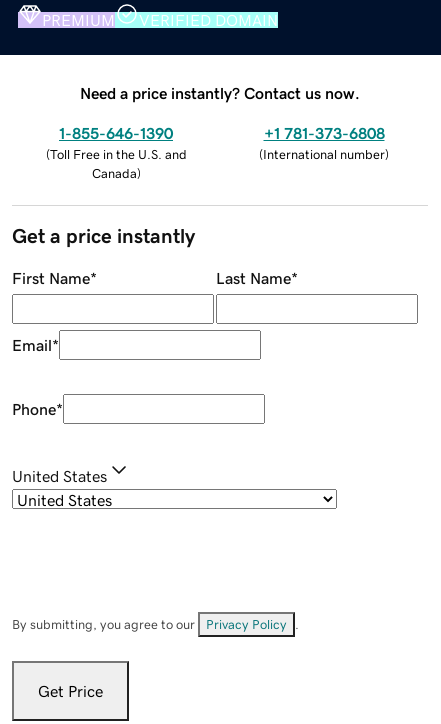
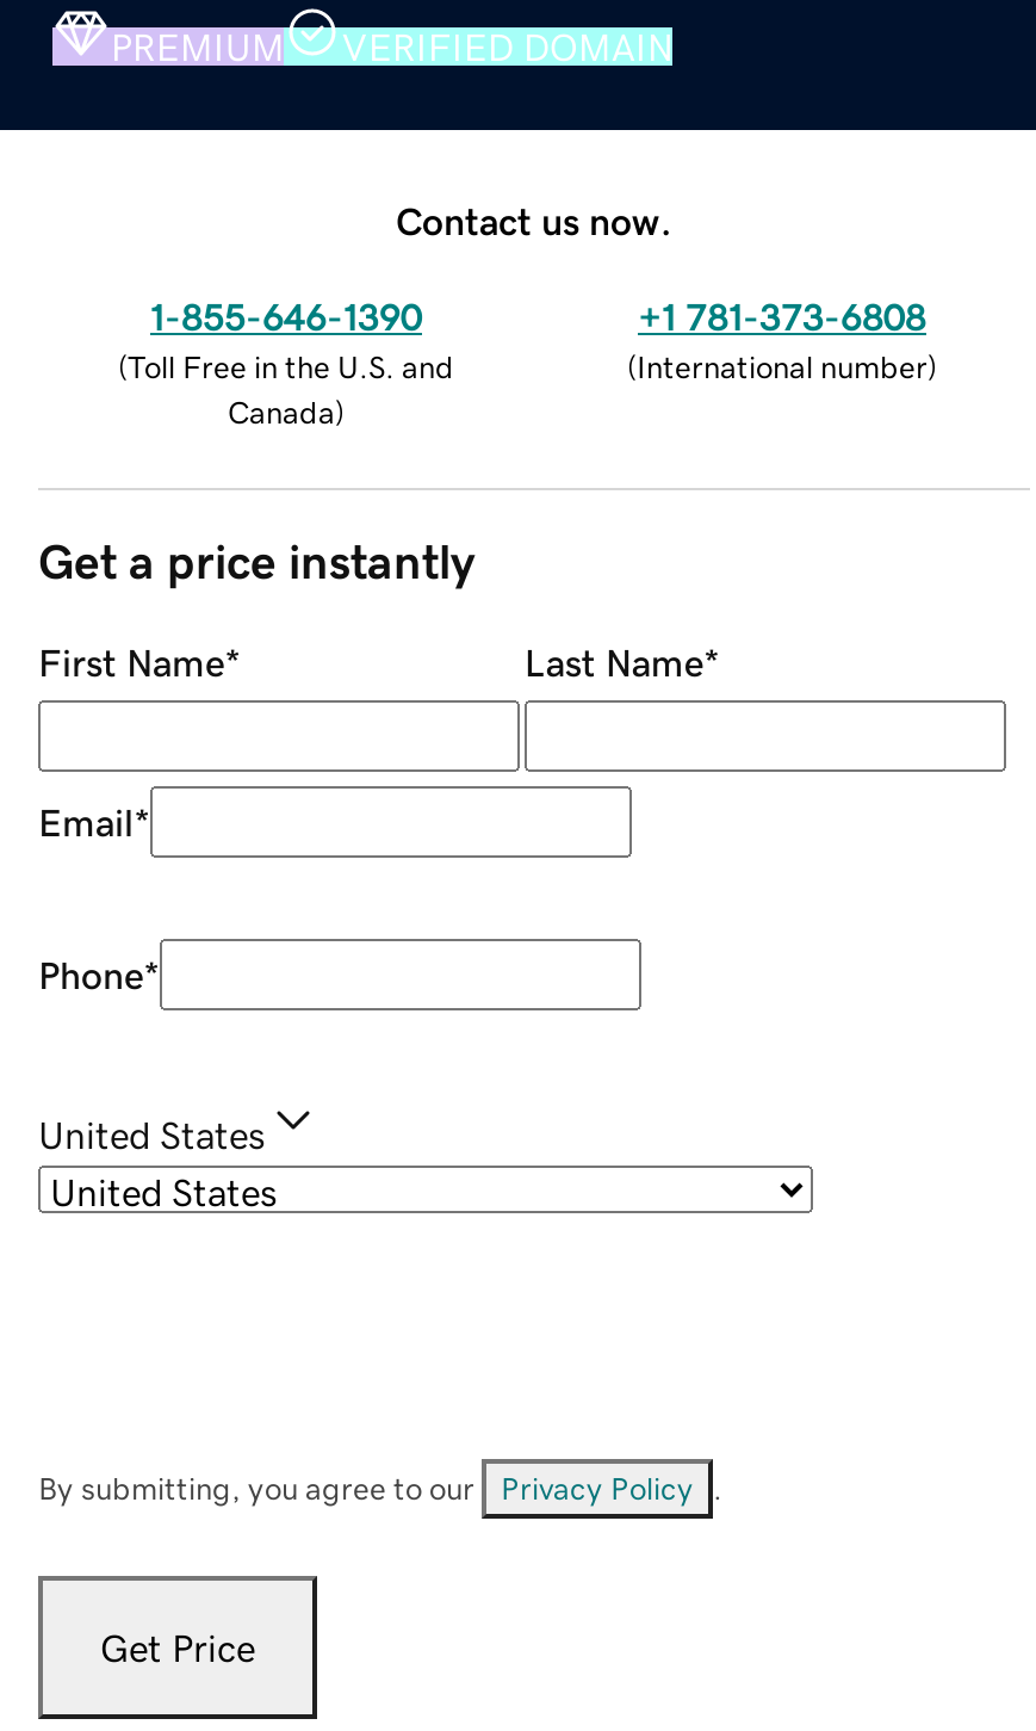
- Need a price instantly? Contact us now.
+ Contact us now.
